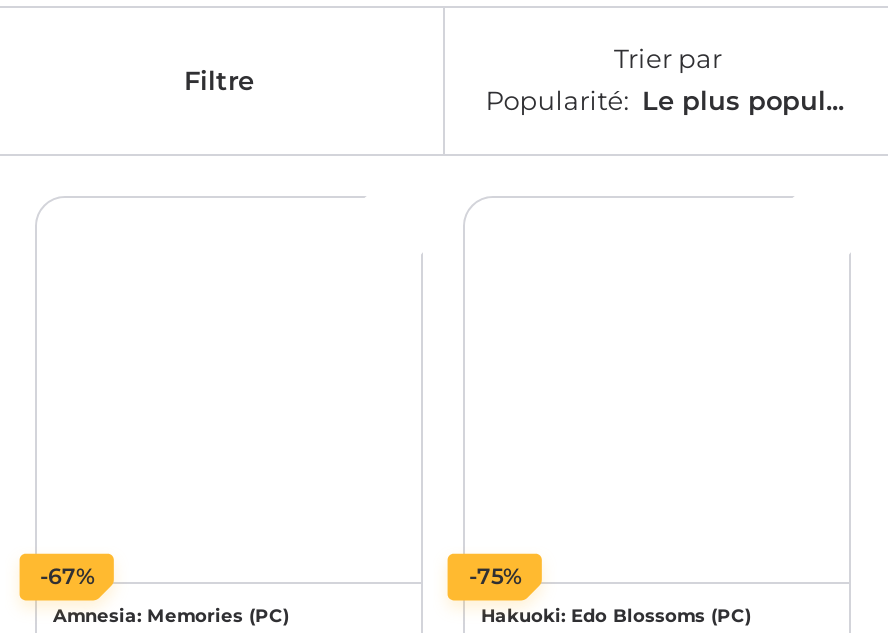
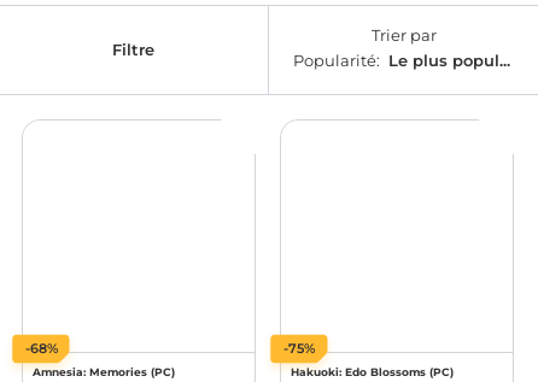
- -67%
+ -68%
